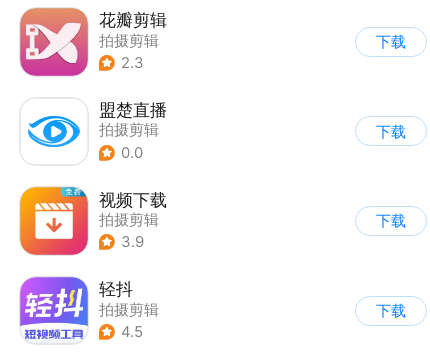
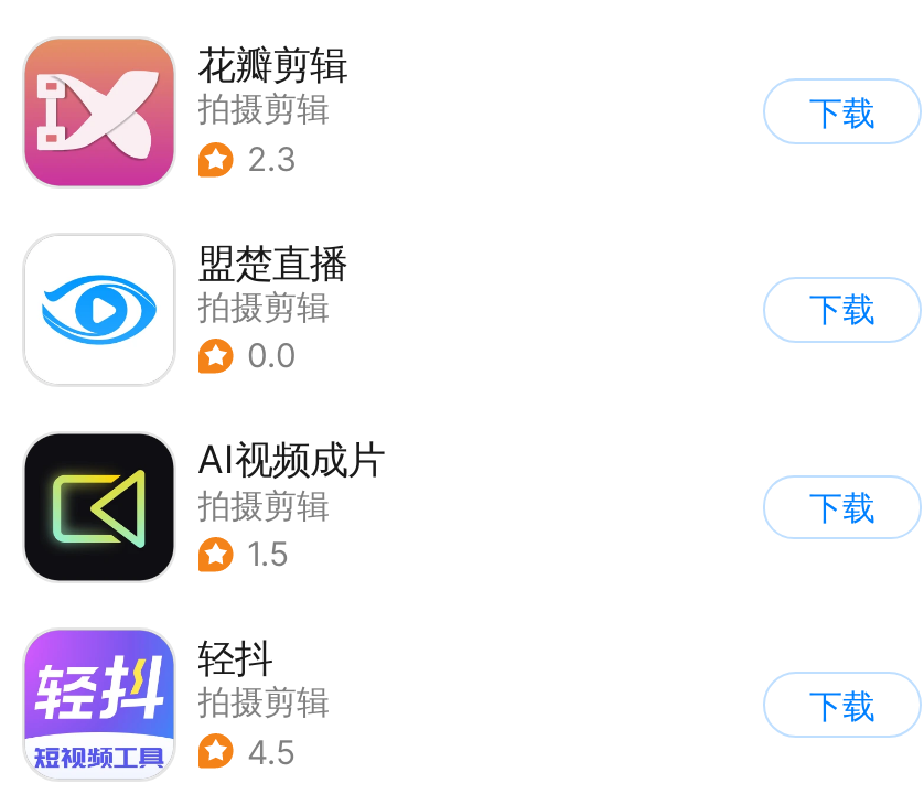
- [image]
- 视频下载
+ [image]
+ AI视频成片

- 3.9
+ 1.5
